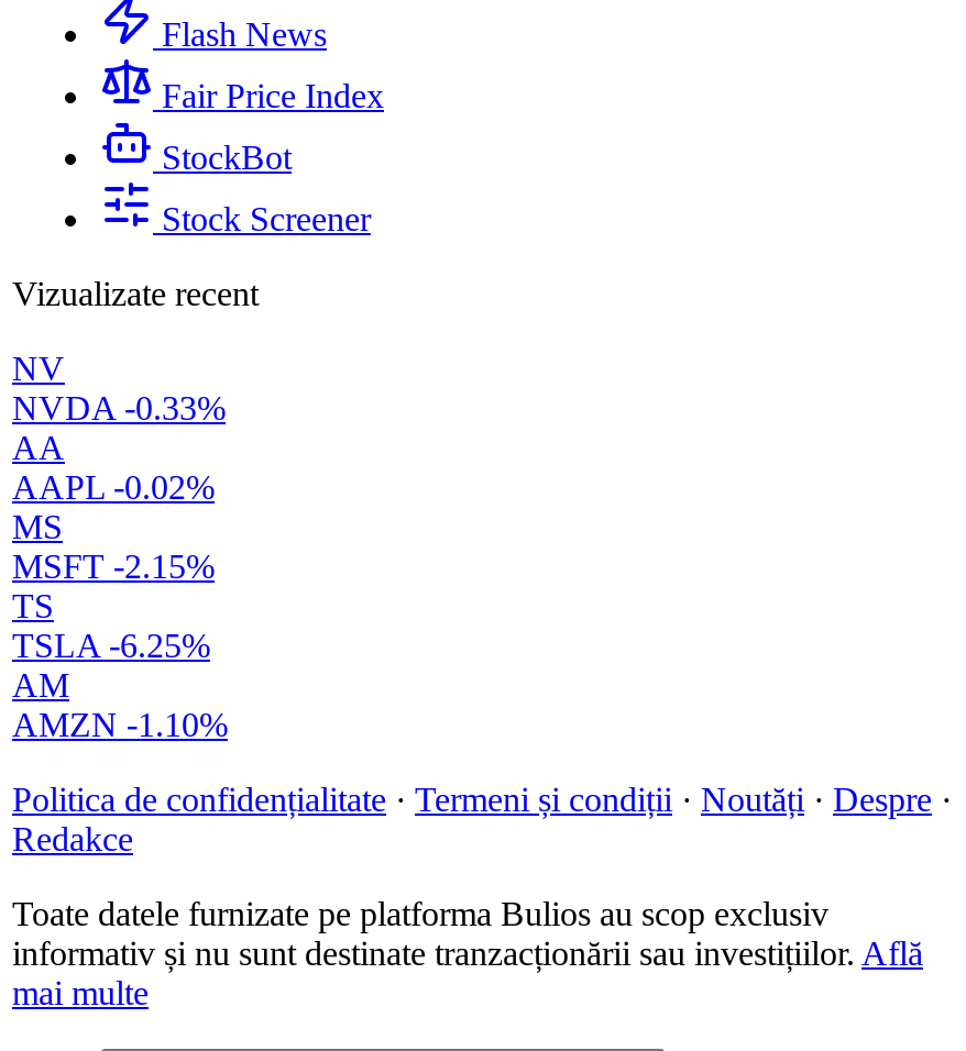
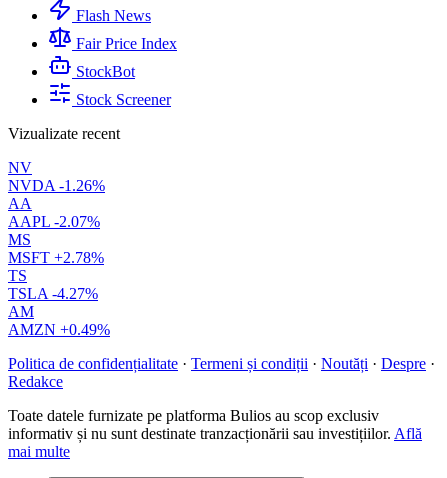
- NVDA -0.33%
+ NVDA -1.26%

- AAPL -0.02%
+ AAPL -2.07%

- MSFT -2.15%
+ MSFT +2.78%

- TSLA -6.25%
+ TSLA -4.27%

- AMZN -1.10%
+ AMZN +0.49%
